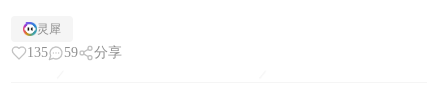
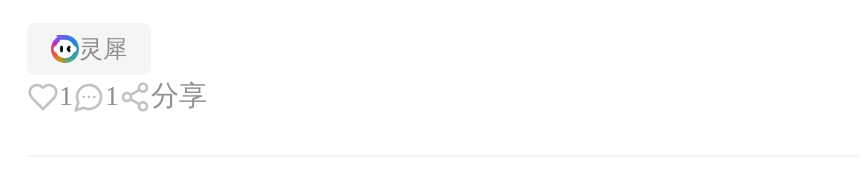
- 135
+ 1

- 59
+ 1
